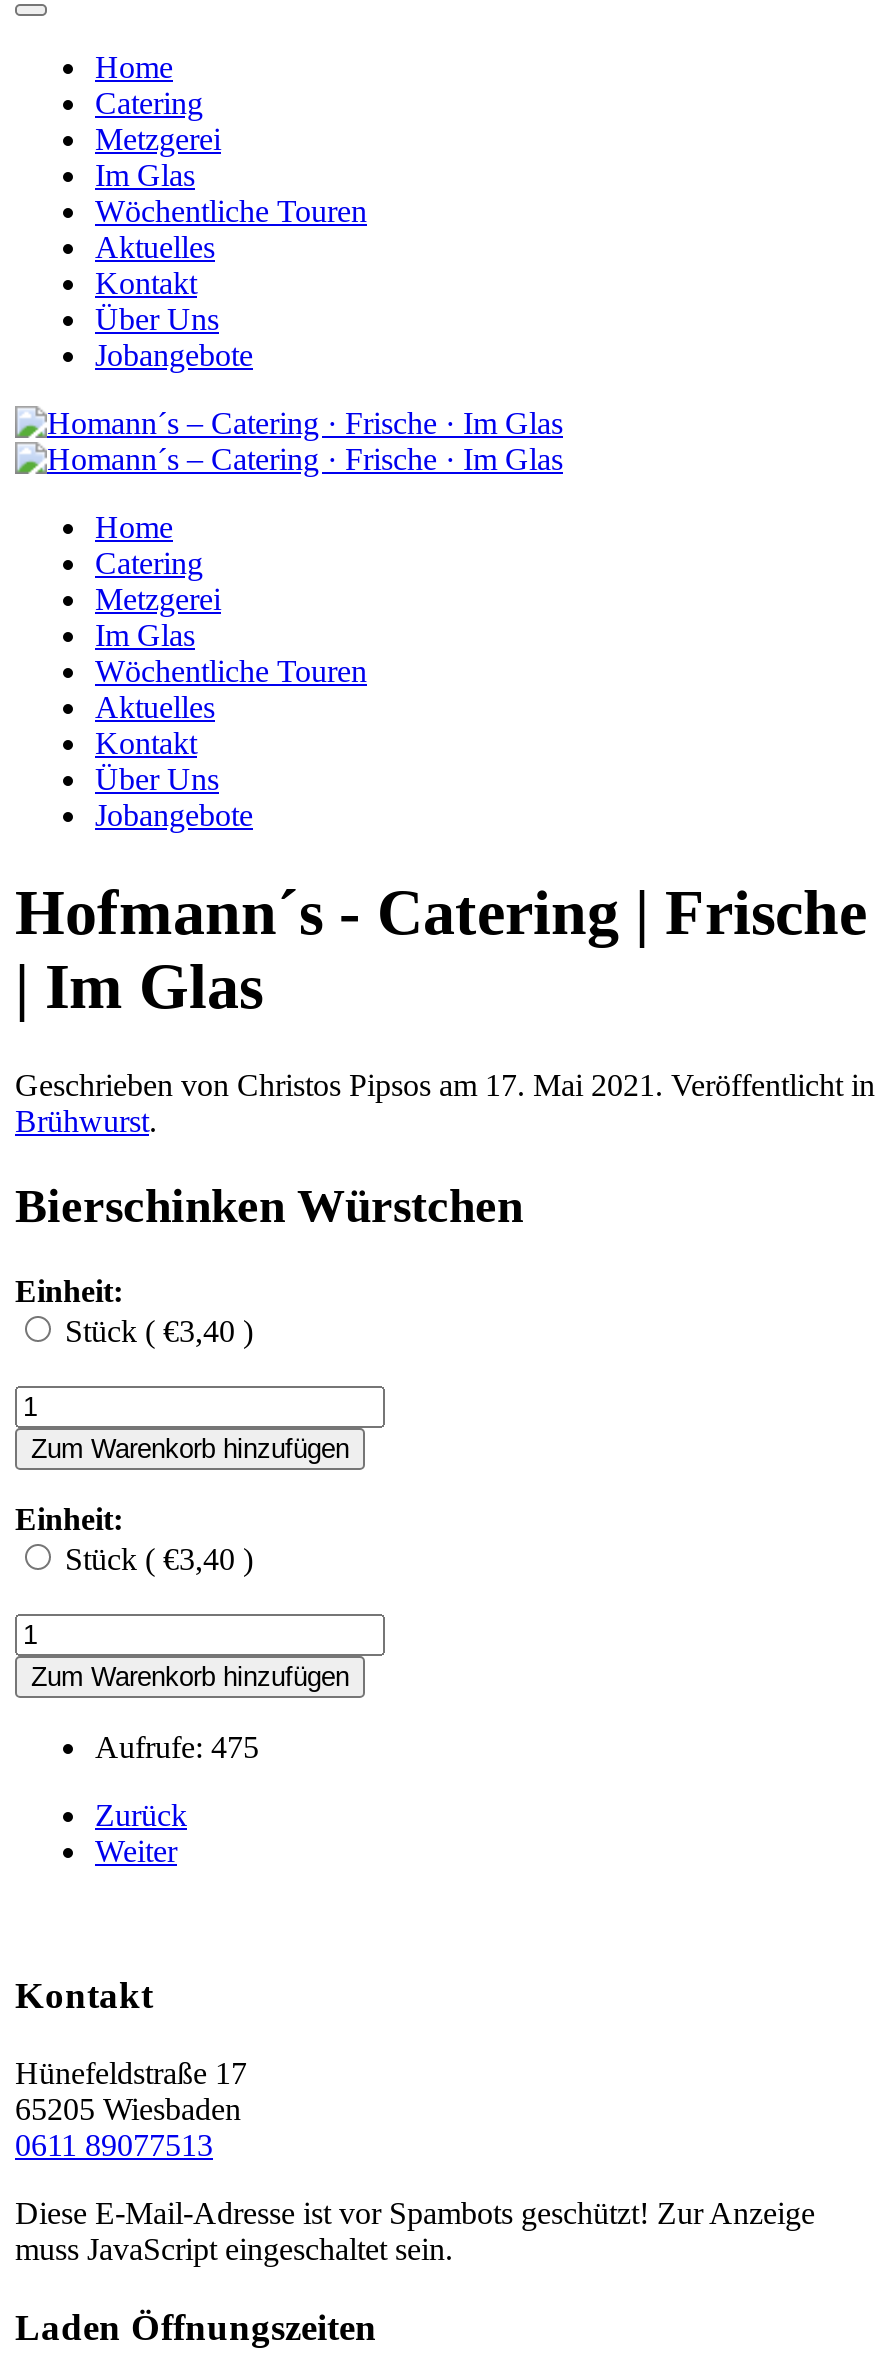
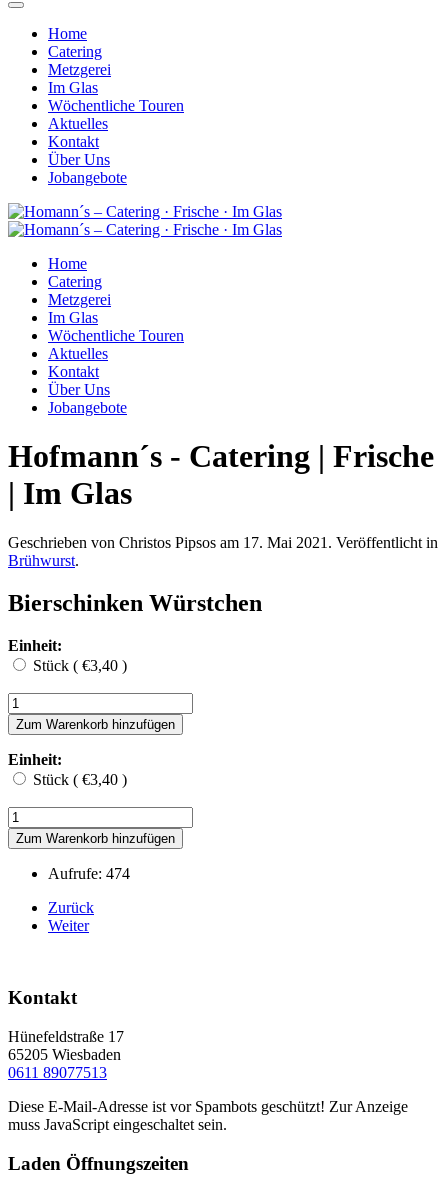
- Aufrufe: 475
+ Aufrufe: 474
